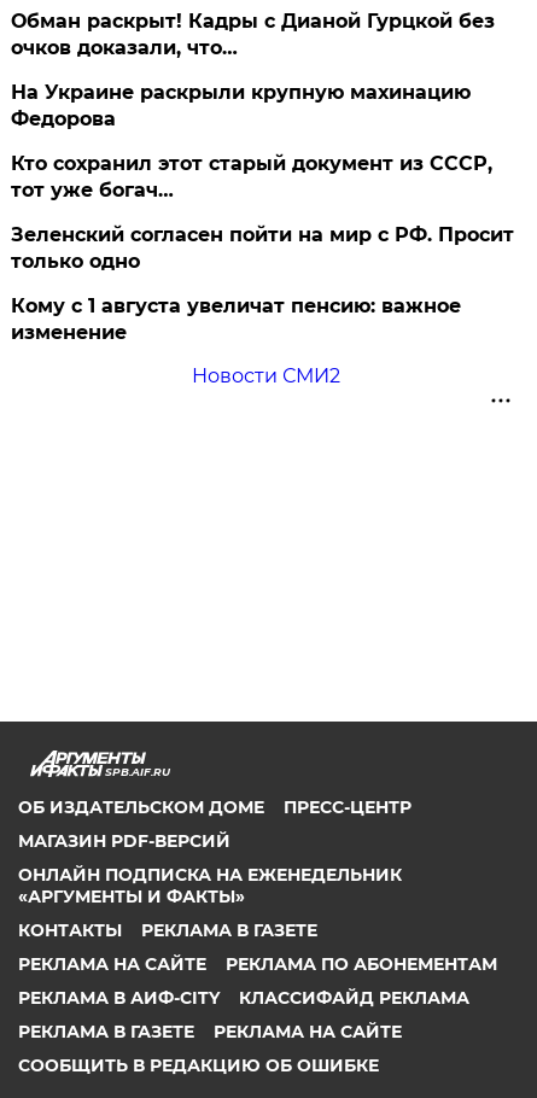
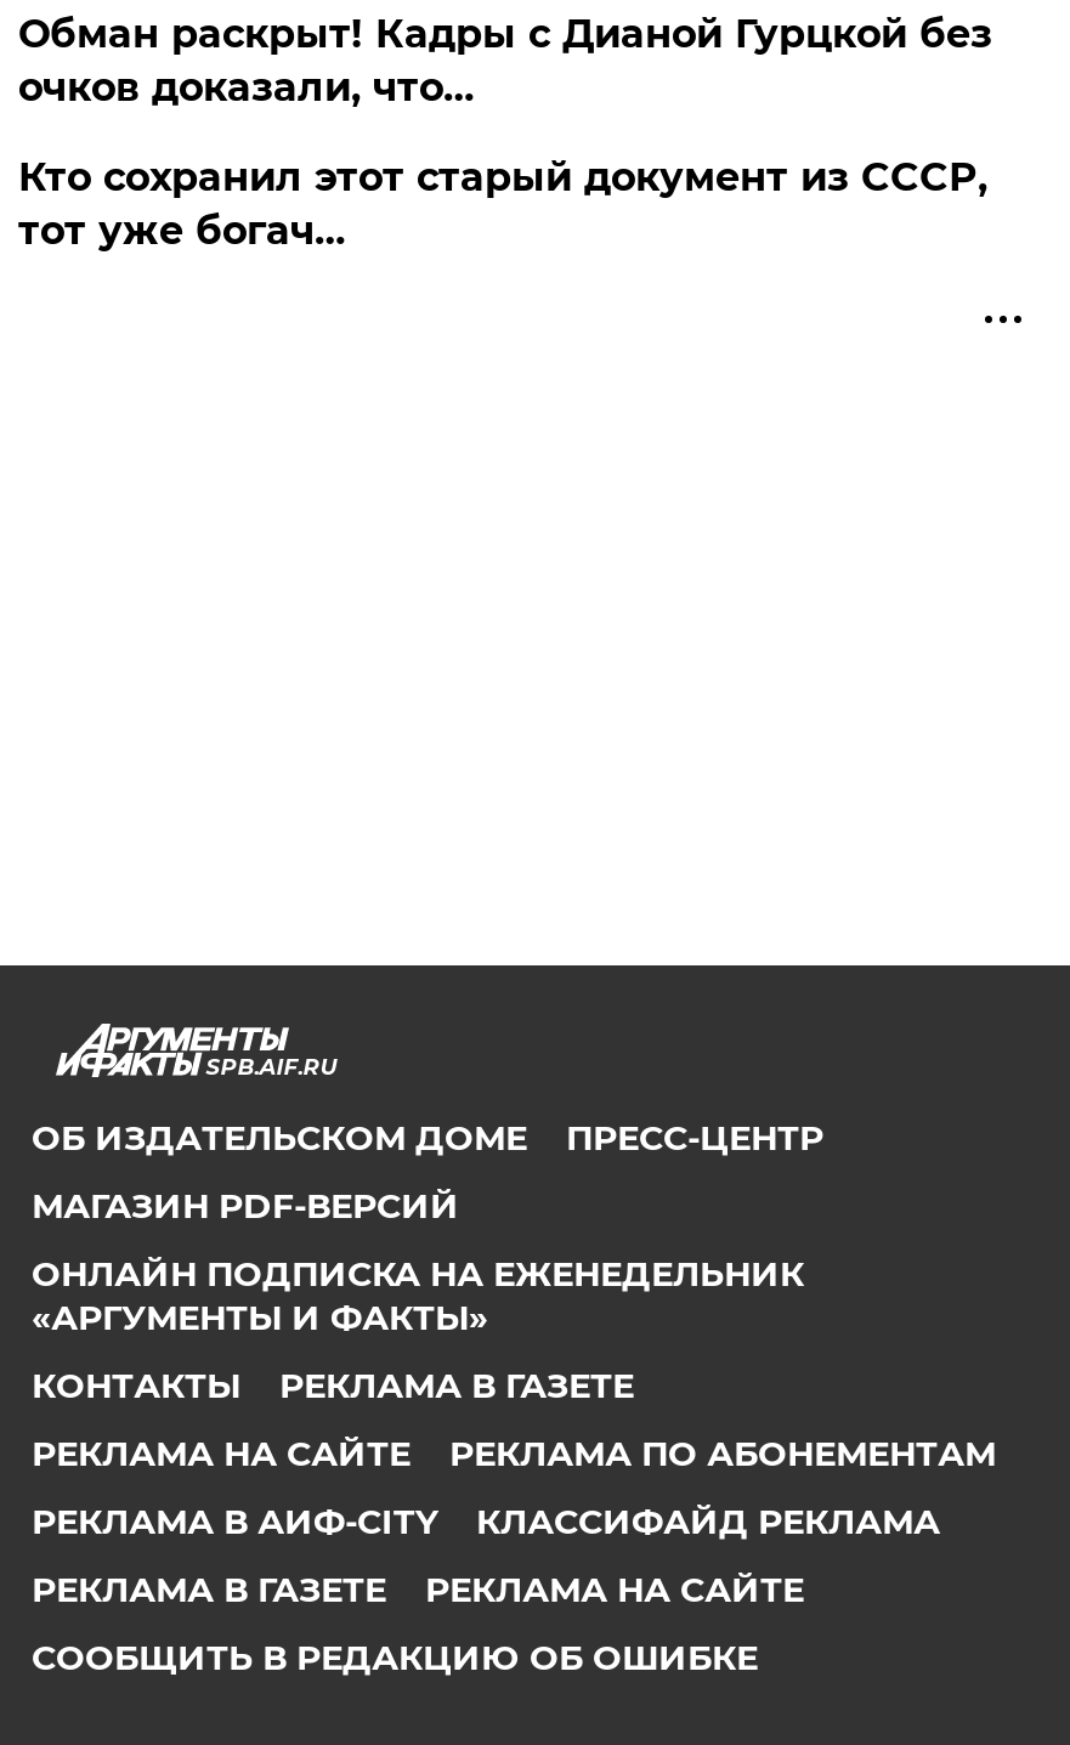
- На Украине раскрыли крупную махинацию
- Федорова

- Зеленский согласен пойти на мир с РФ. Просит
- только одно
- Кому с 1 августа увеличат пенсию: важное
- изменение
- Новости СМИ2
